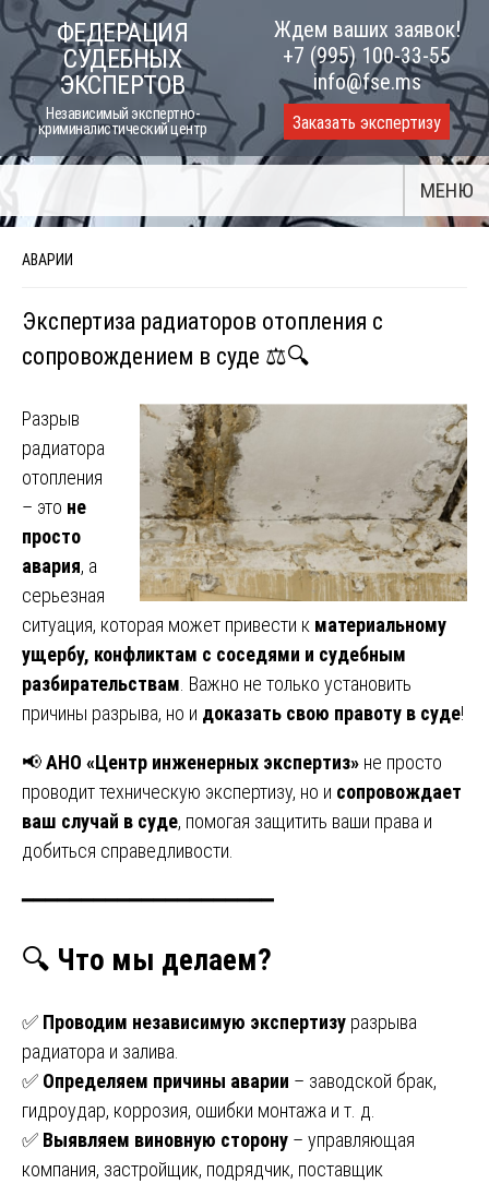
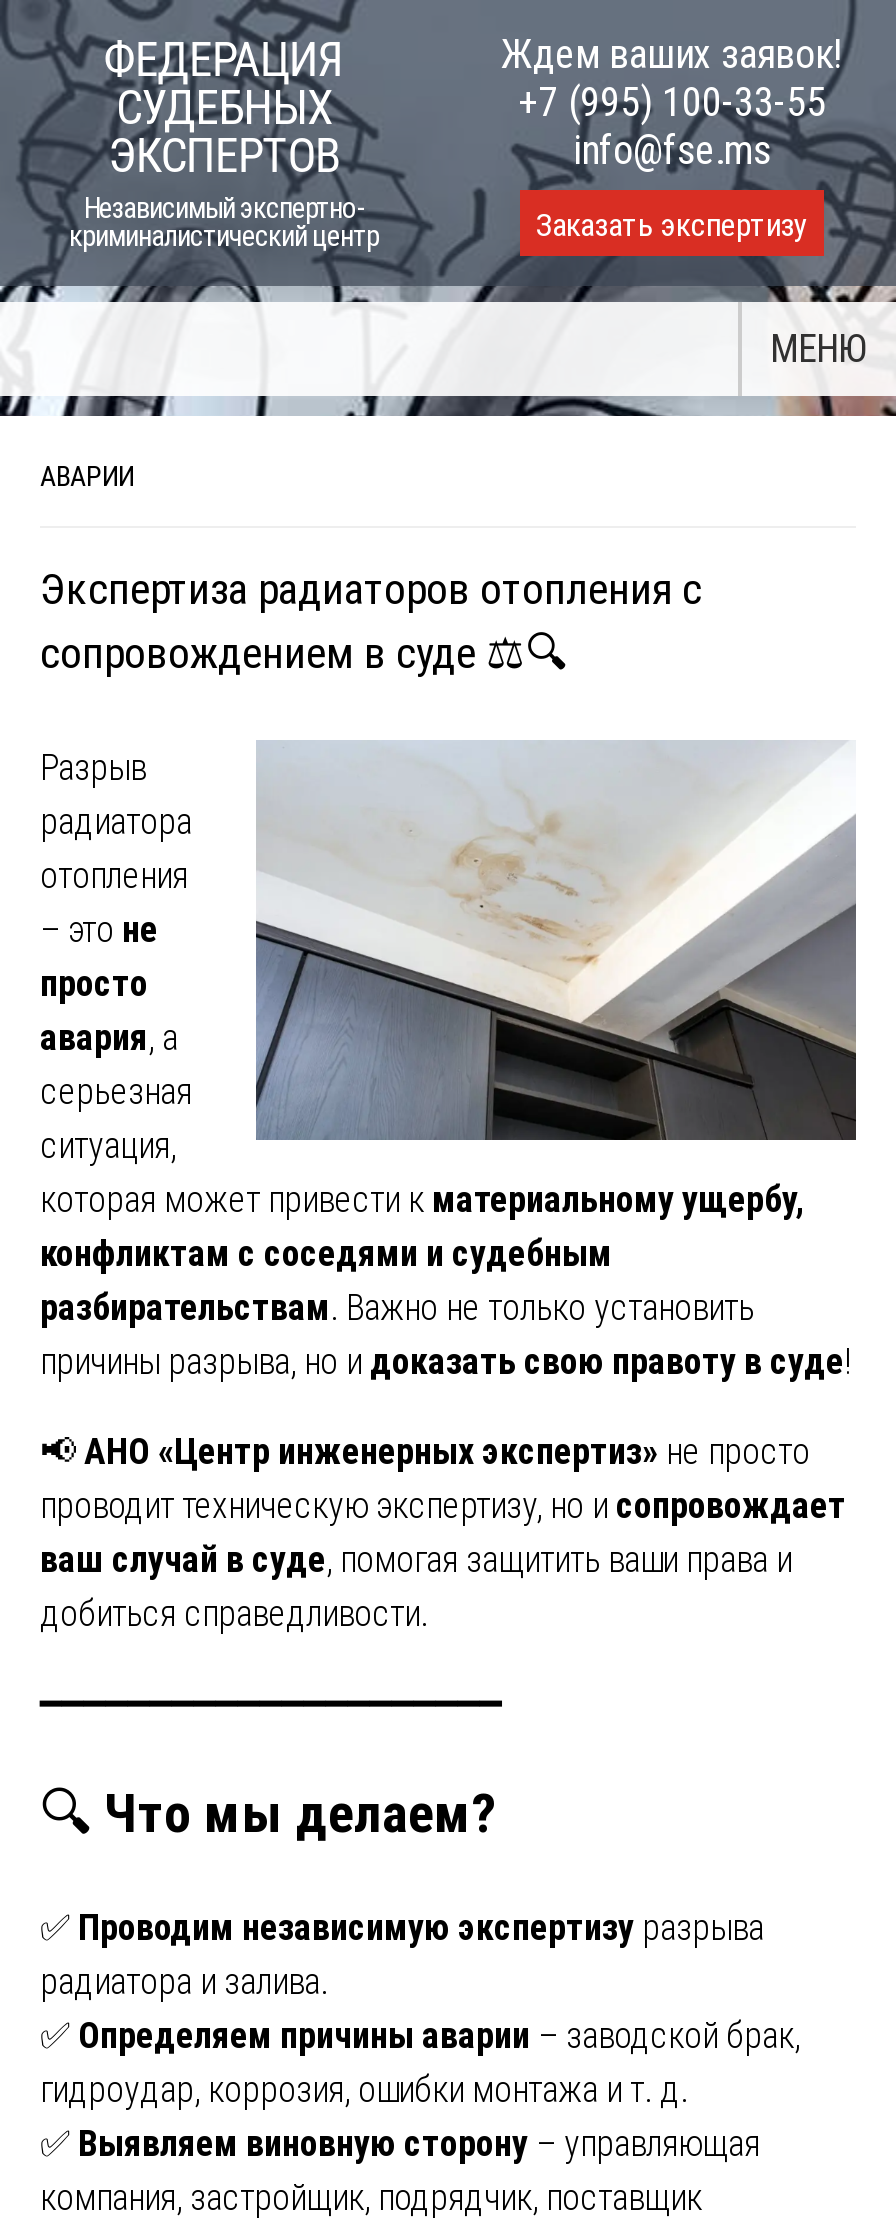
- [image]
+ [image]
